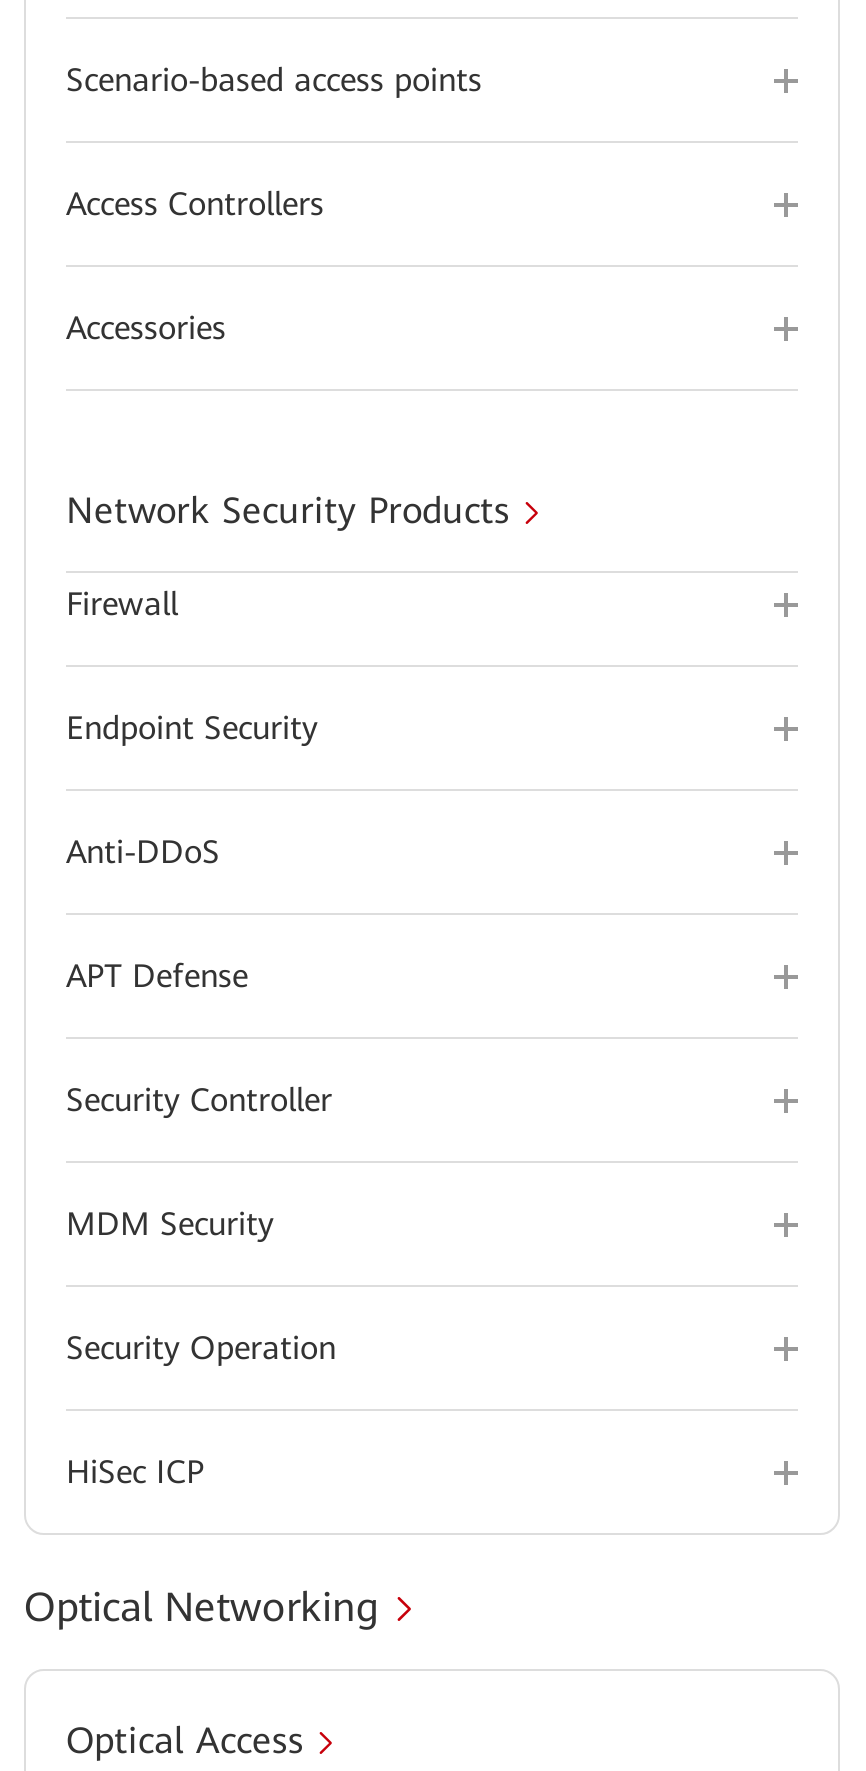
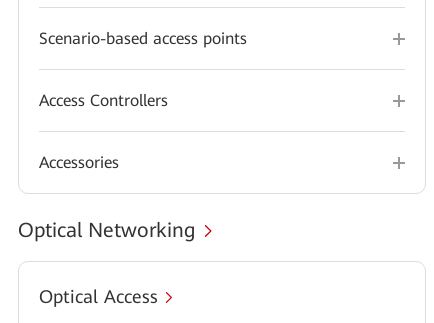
- Network Security Products
- Firewall
- Endpoint Security
- Anti-DDoS
- APT Defense
- Security Controller
- MDM Security
- Security Operation
- HiSec ICP
